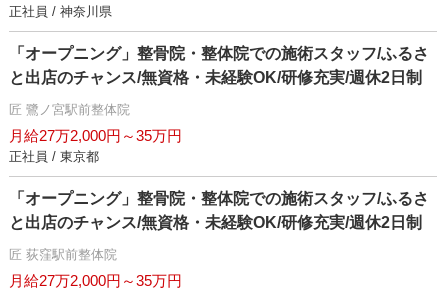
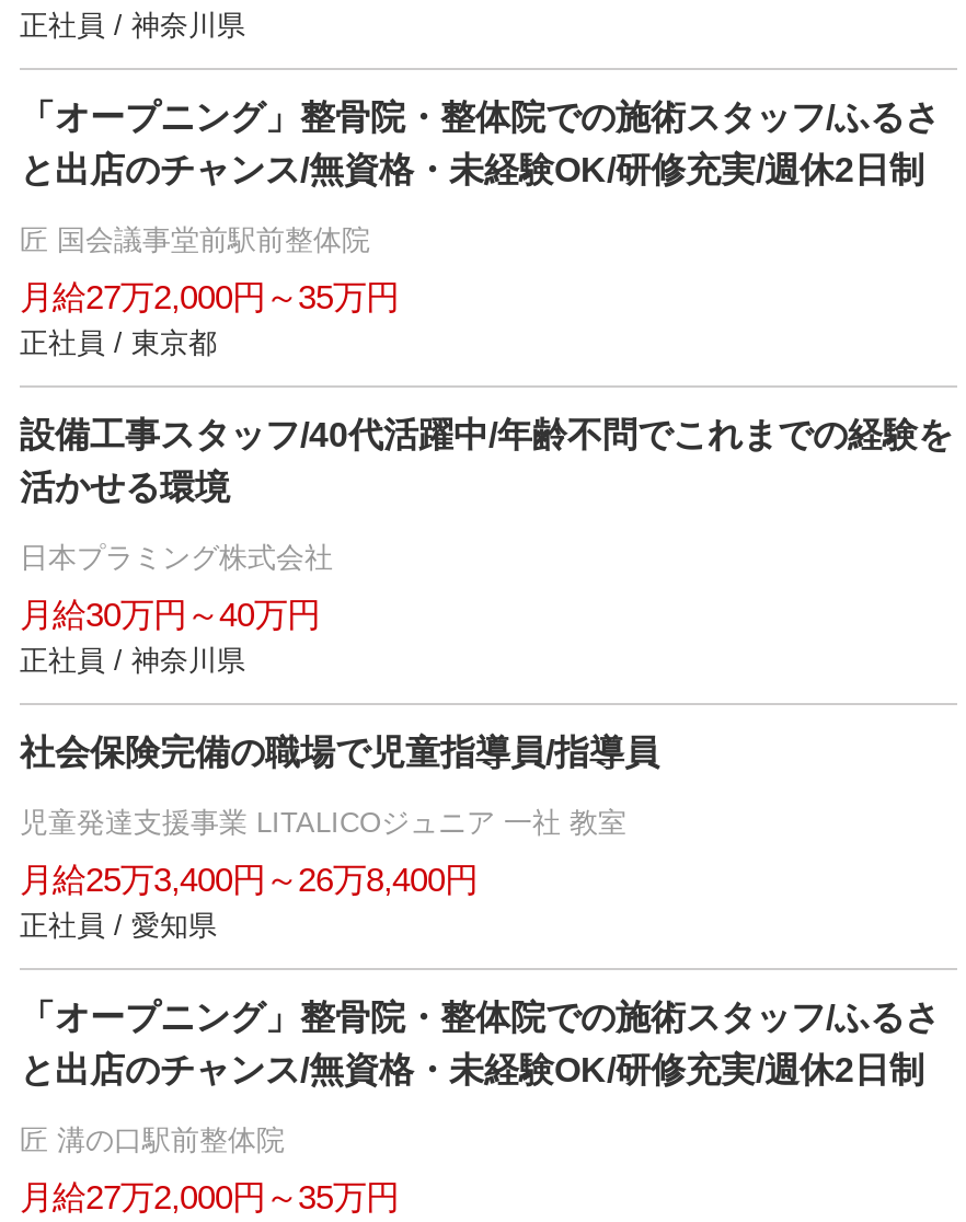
- 匠 鷺ノ宮駅前整体院
+ 匠 国会議事堂前駅前整体院

+ 設備工事スタッフ/40代活躍中/年齢不問でこれまでの経験を
+ 活かせる環境
+ 日本プラミング株式会社
+ 月給30万円～40万円
+ 正社員 / 神奈川県
+ 社会保険完備の職場で児童指導員/指導員
+ 児童発達支援事業 LITALICOジュニア 一社 教室
+ 月給25万3,400円～26万8,400円
+ 正社員 / 愛知県

- 匠 荻窪駅前整体院
+ 匠 溝の口駅前整体院
